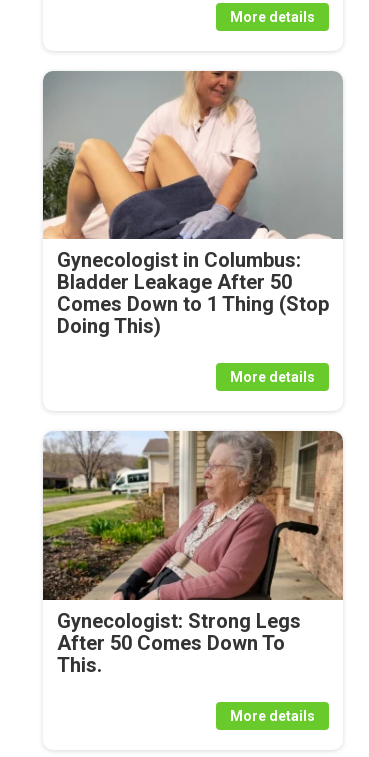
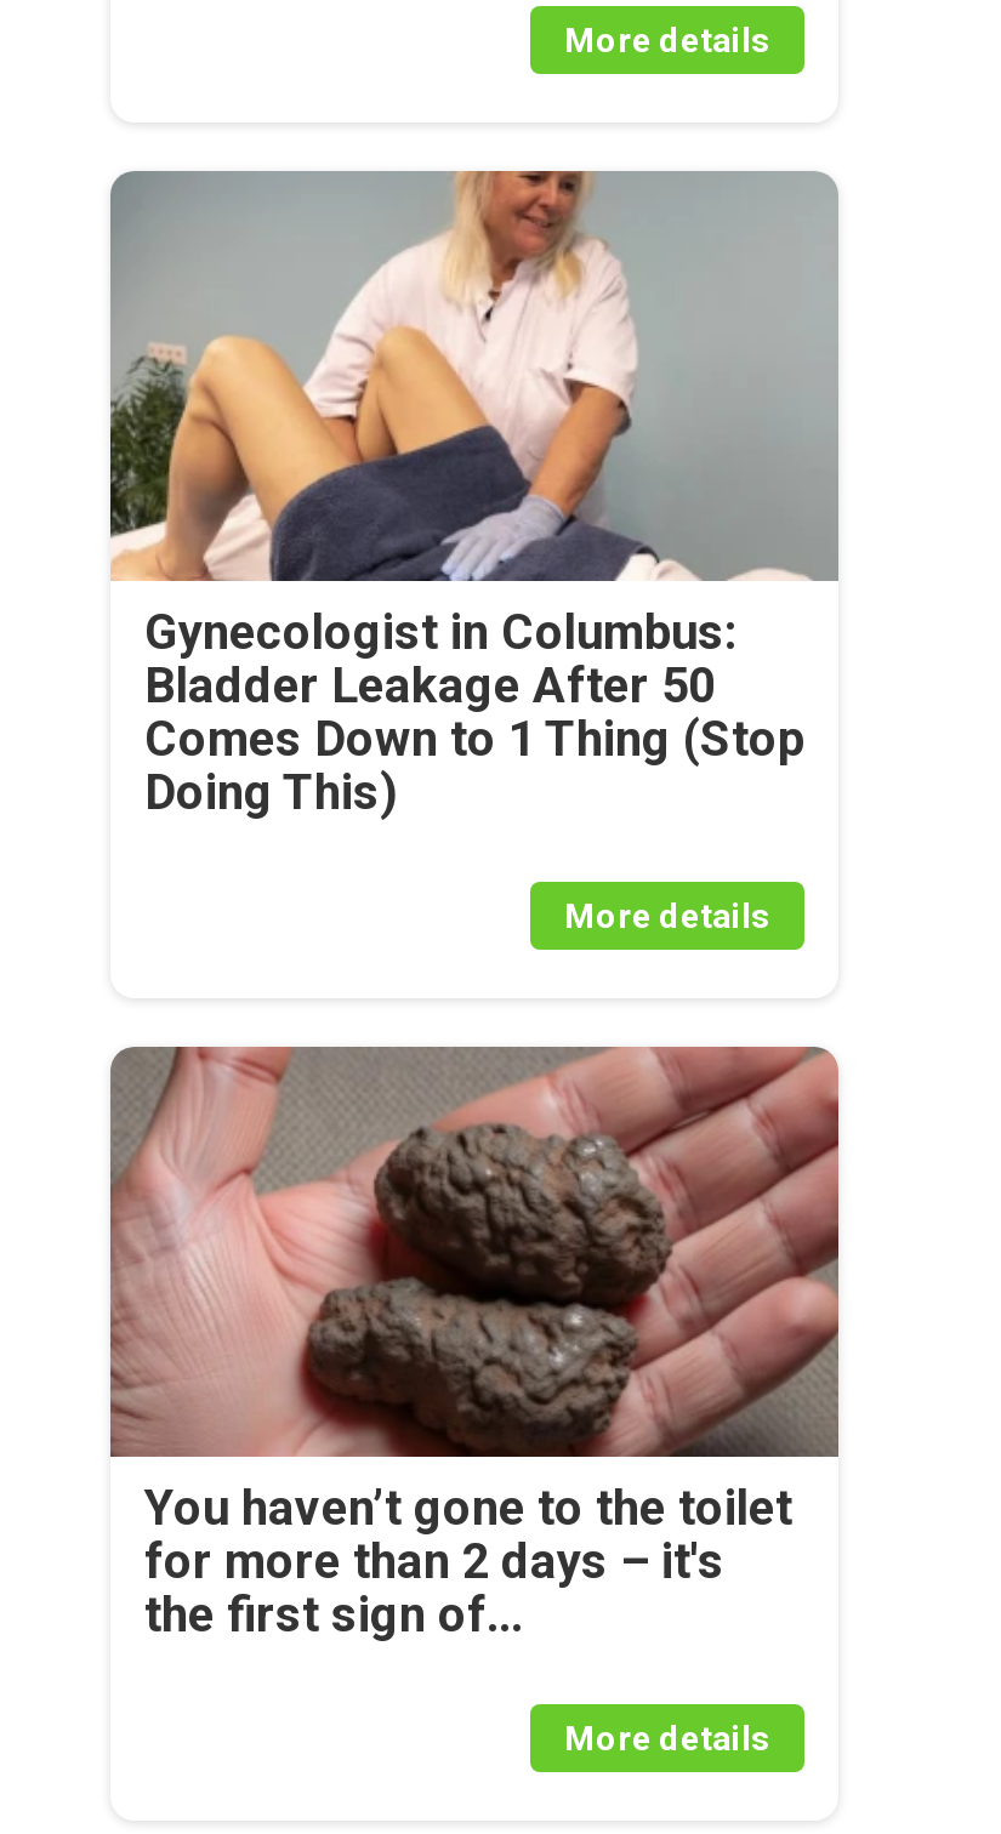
- [image]
- Gynecologist: Strong Legs
- After 50 Comes Down To
- This.
+ [image]
+ You haven’t gone to the toilet
+ for more than 2 days – it's
+ the first sign of...
